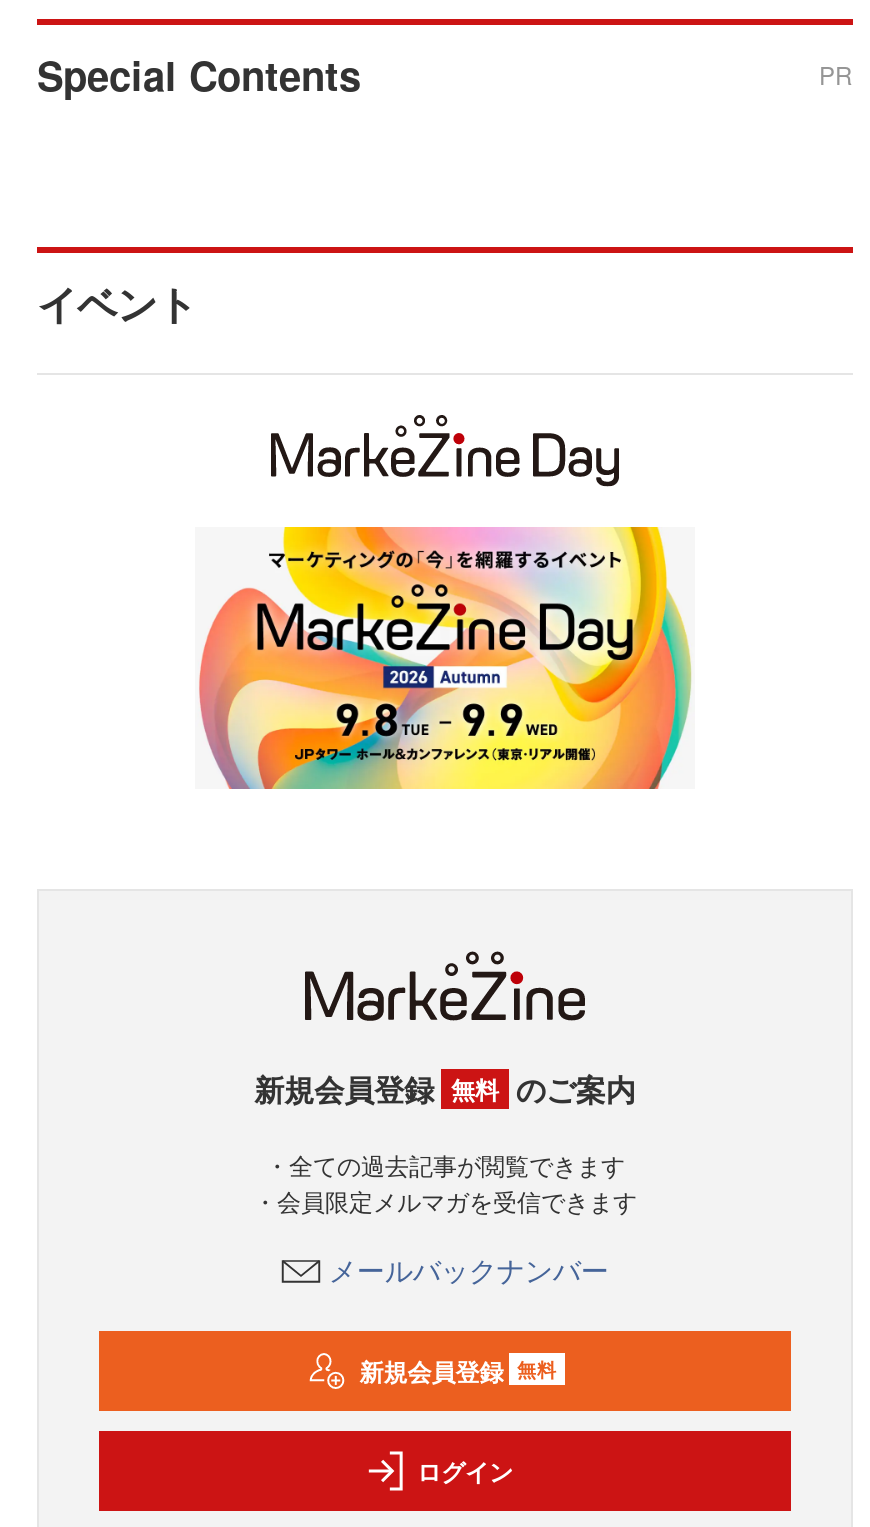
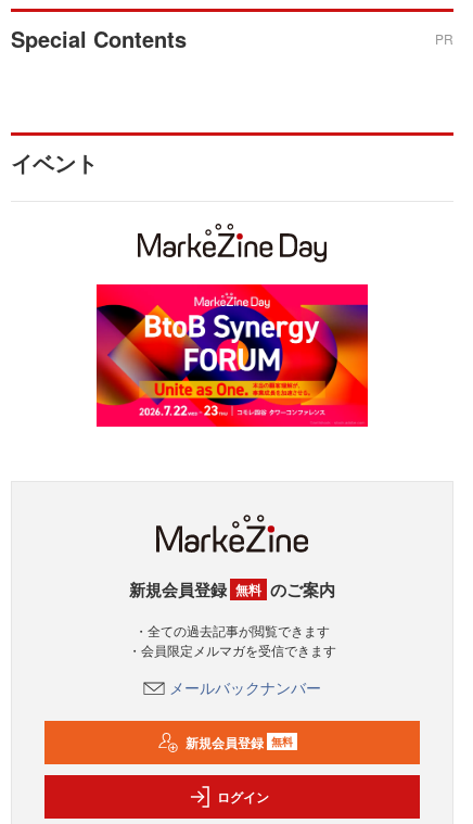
- [image]
+ [image]
